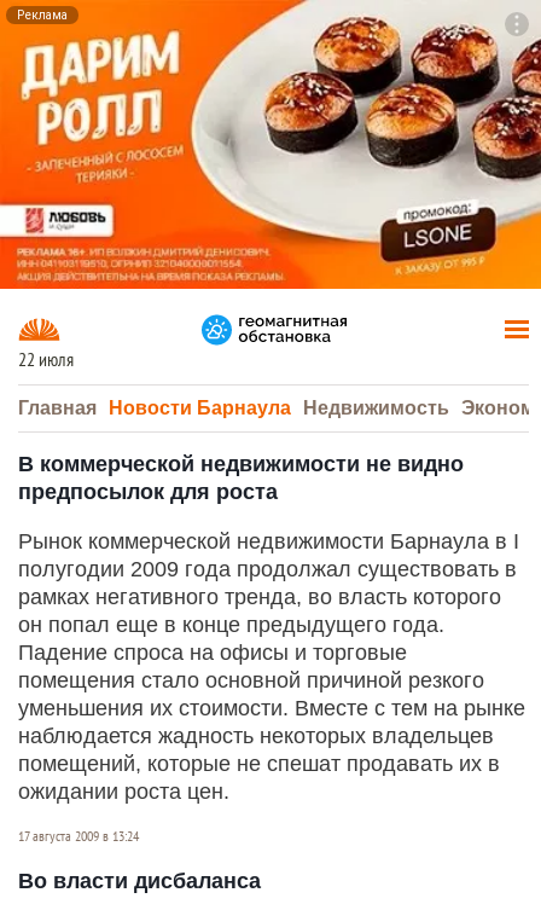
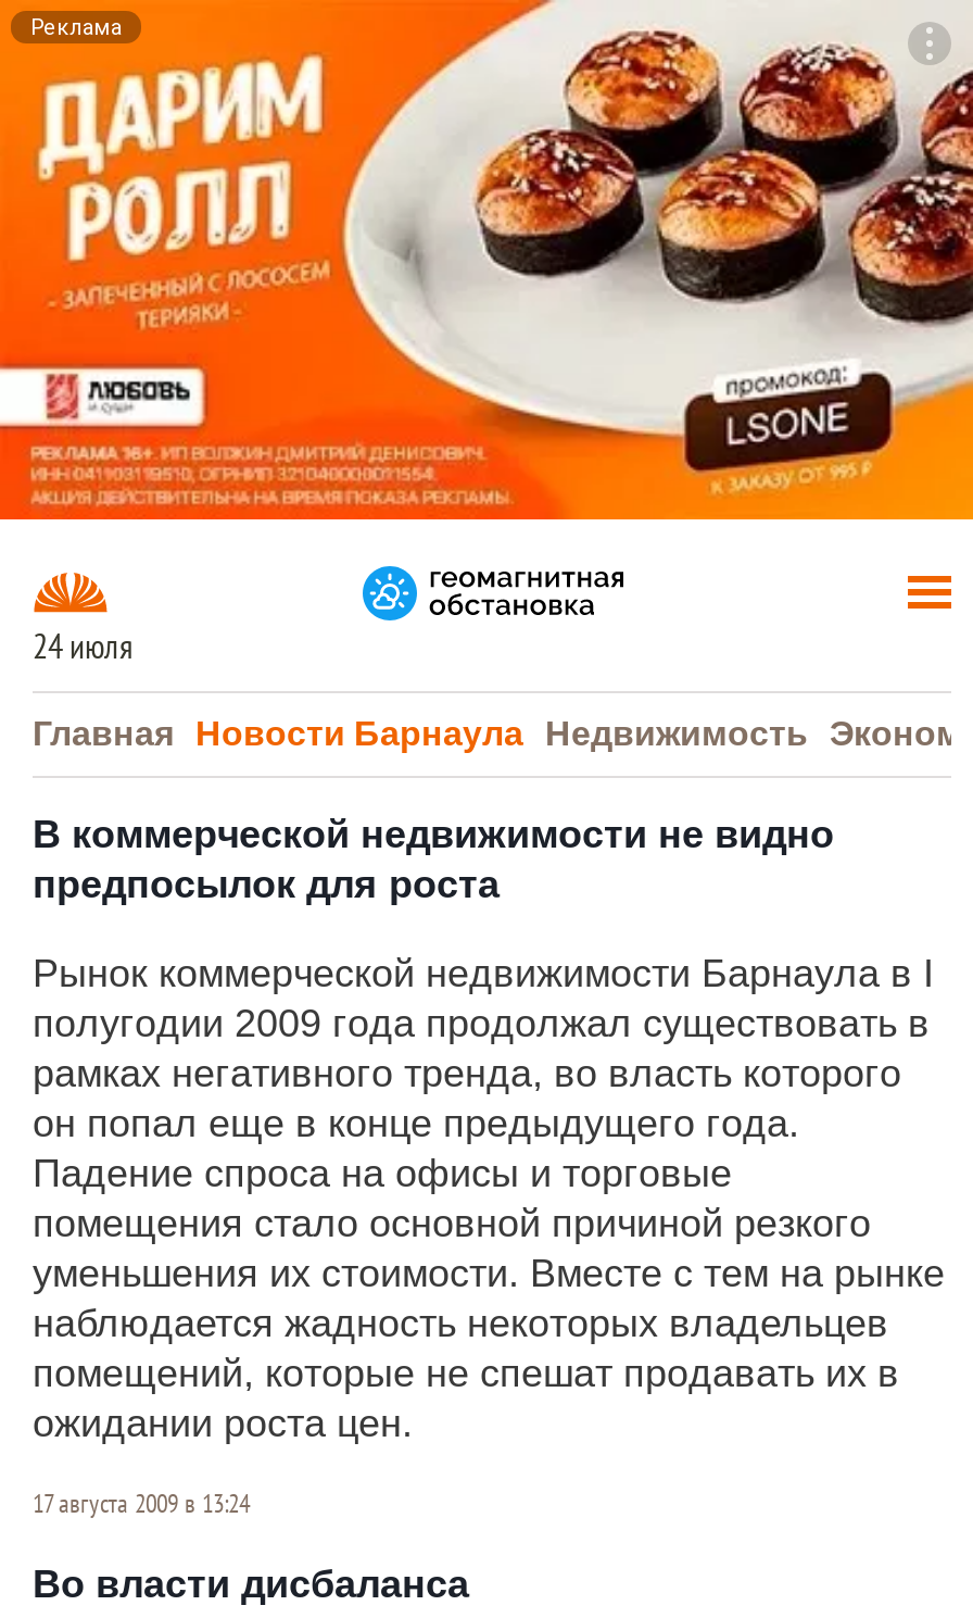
- 22 июля
+ 24 июля
